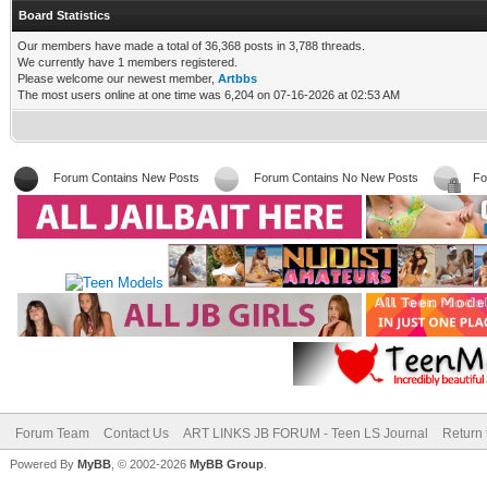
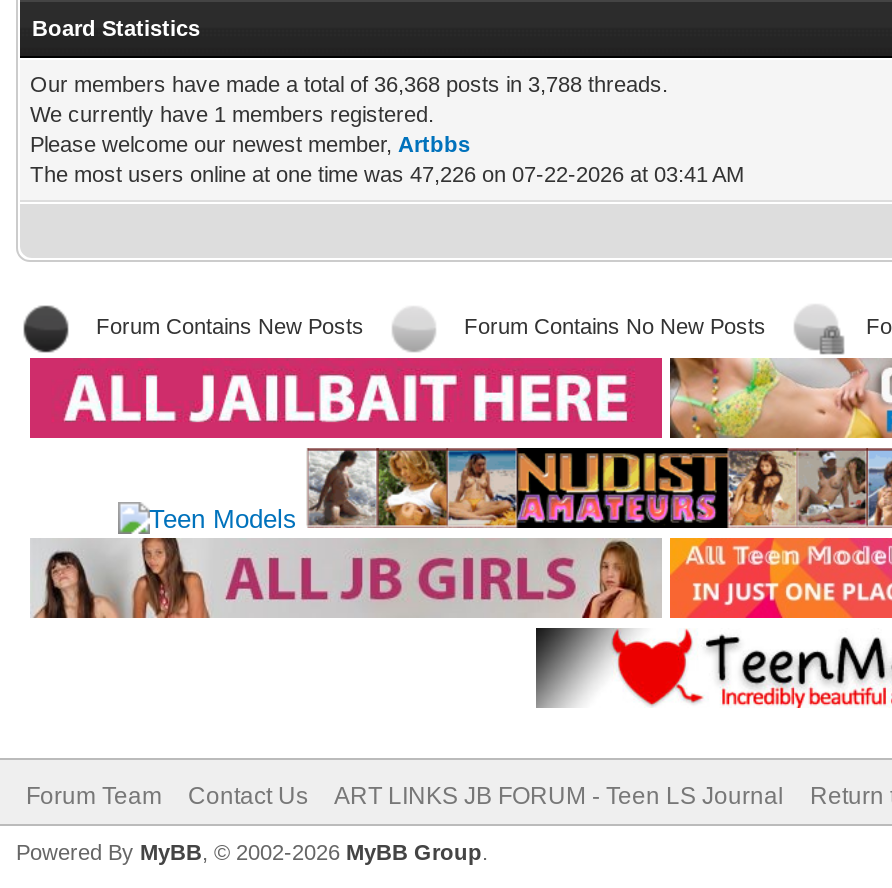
- The most users online at one time was 6,204 on 07-16-2026 at 02:53 AM
+ The most users online at one time was 47,226 on 07-22-2026 at 03:41 AM
